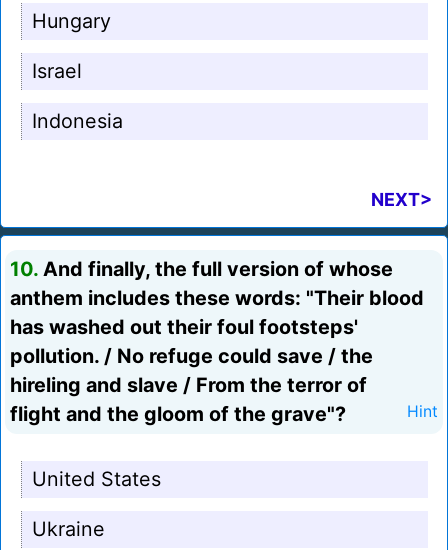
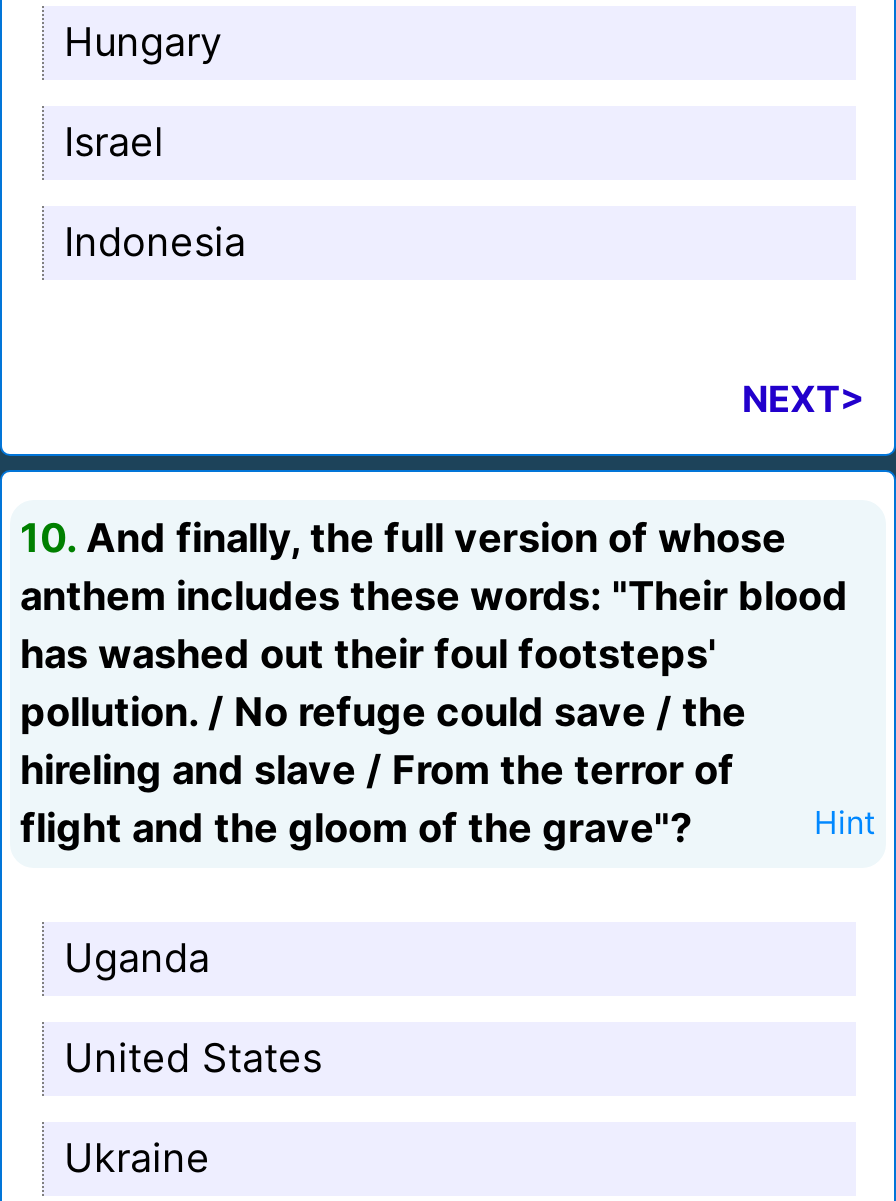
+ Uganda
